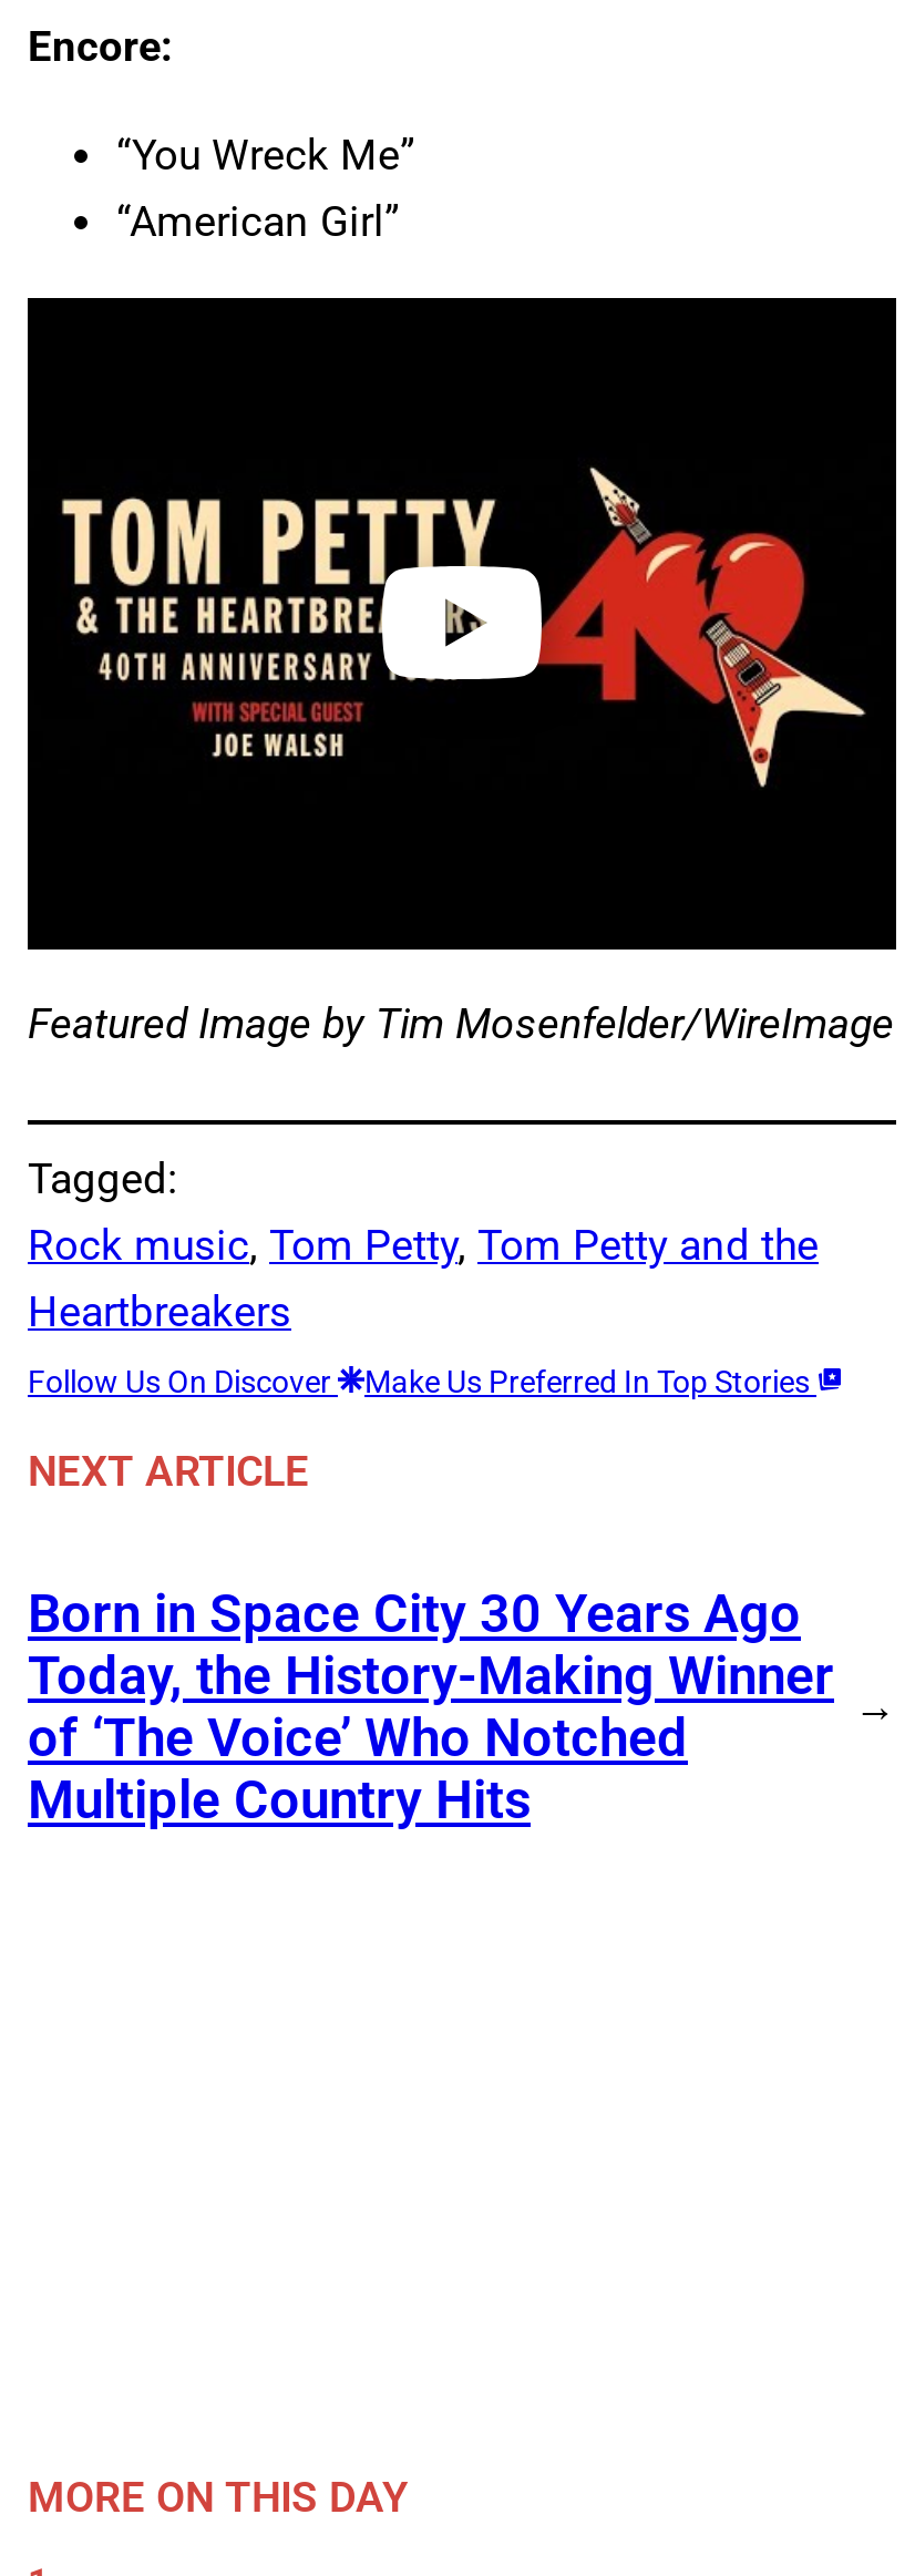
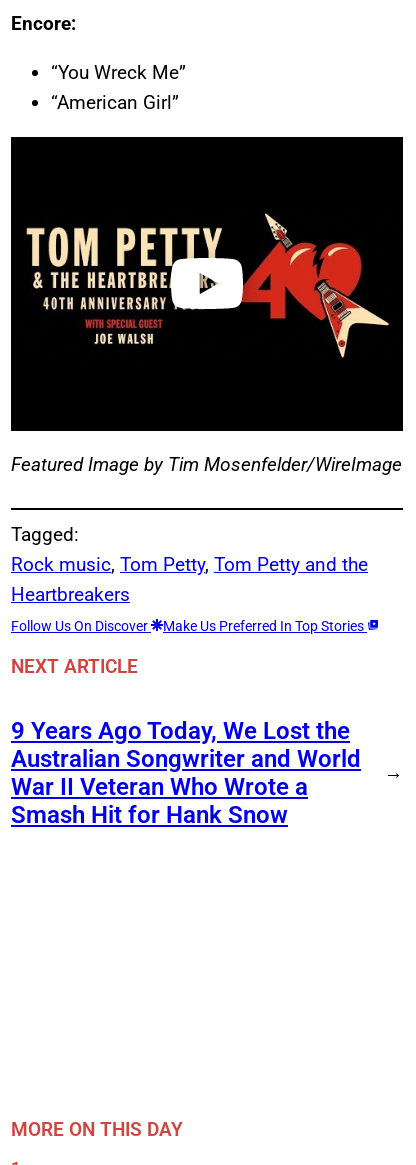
- Born in Space City 30 Years Ago
- Today, the History-Making Winner
- of ‘The Voice’ Who Notched
- Multiple Country Hits
+ 9 Years Ago Today, We Lost the
+ Australian Songwriter and World
+ War II Veteran Who Wrote a
+ Smash Hit for Hank Snow
